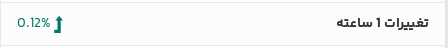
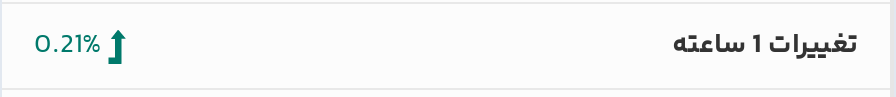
- 0.12%
+ 0.21%
